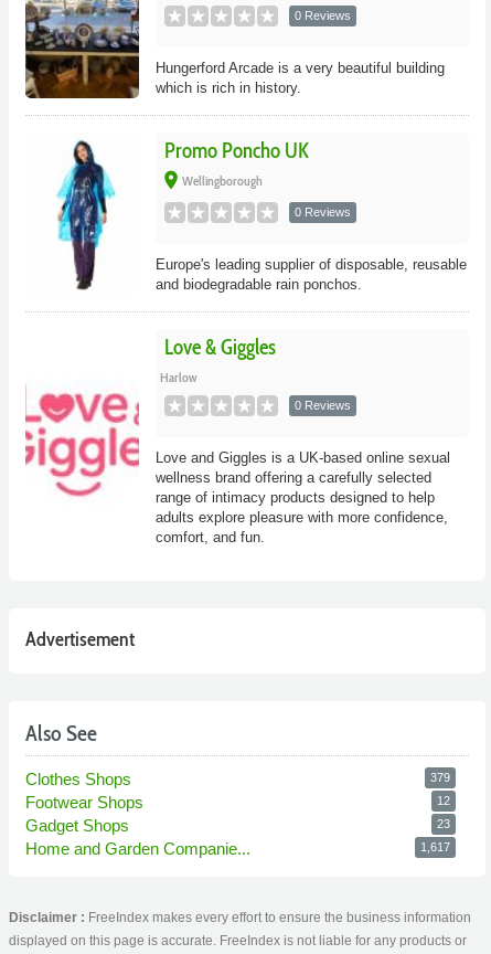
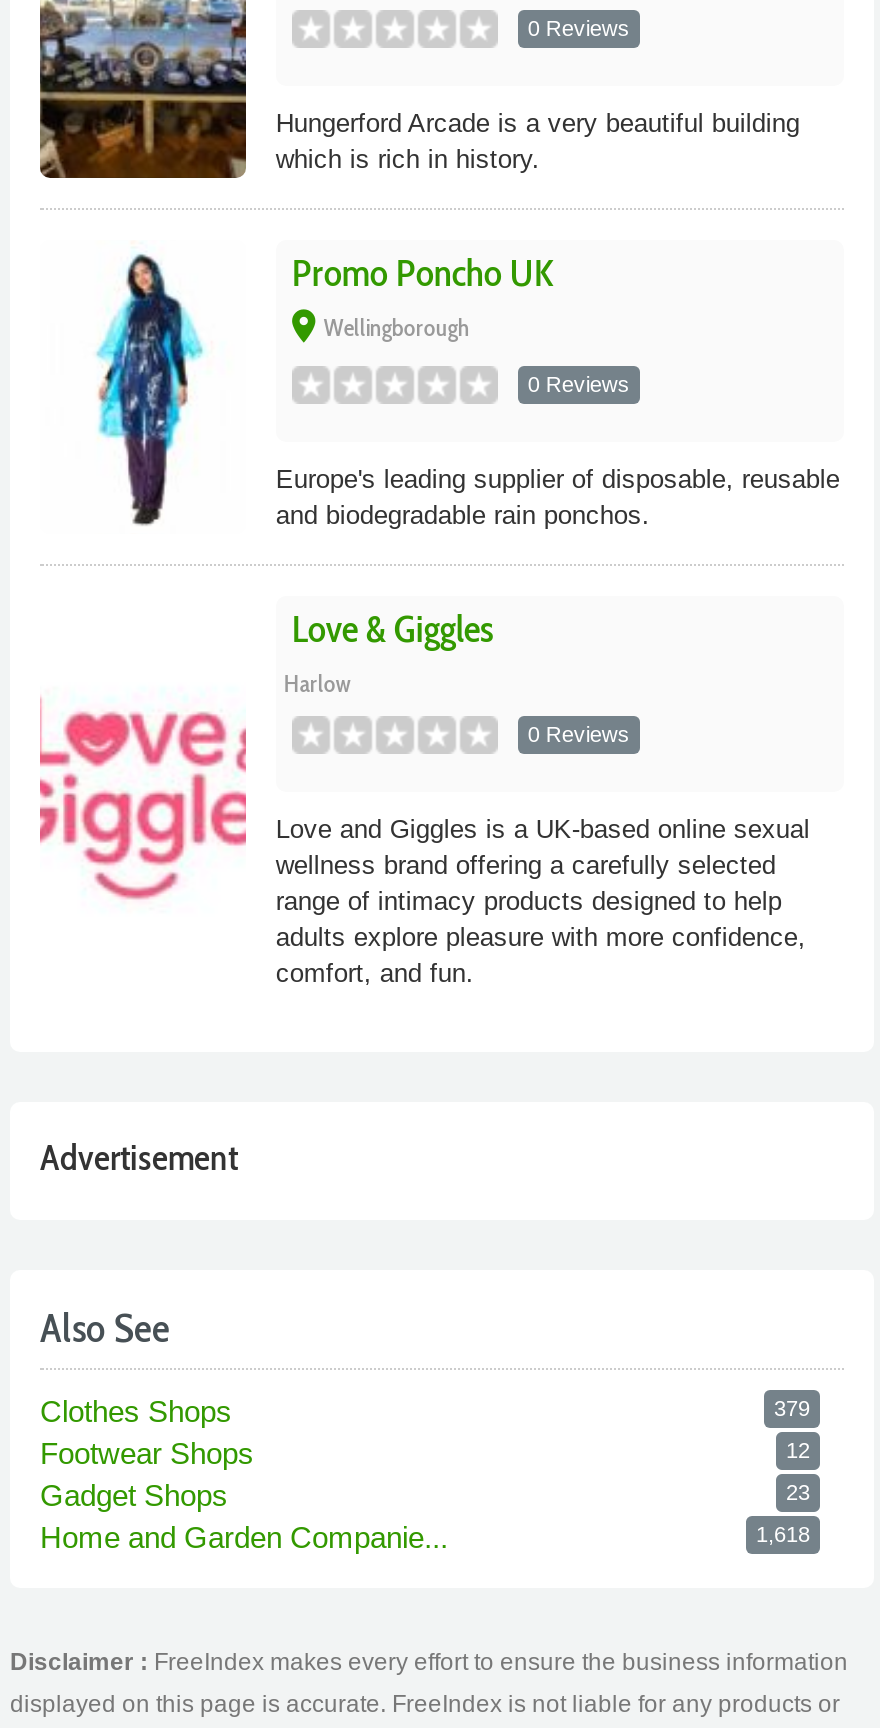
- 1,617
+ 1,618
